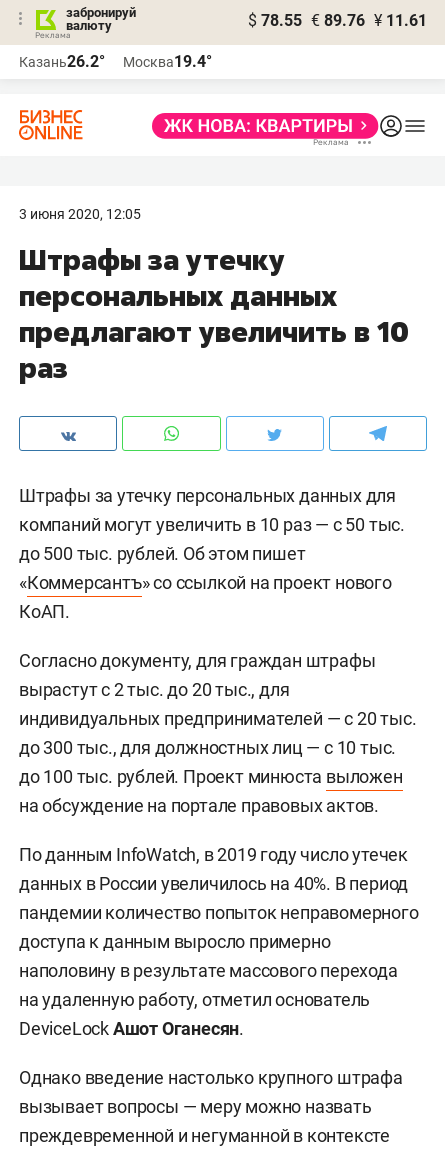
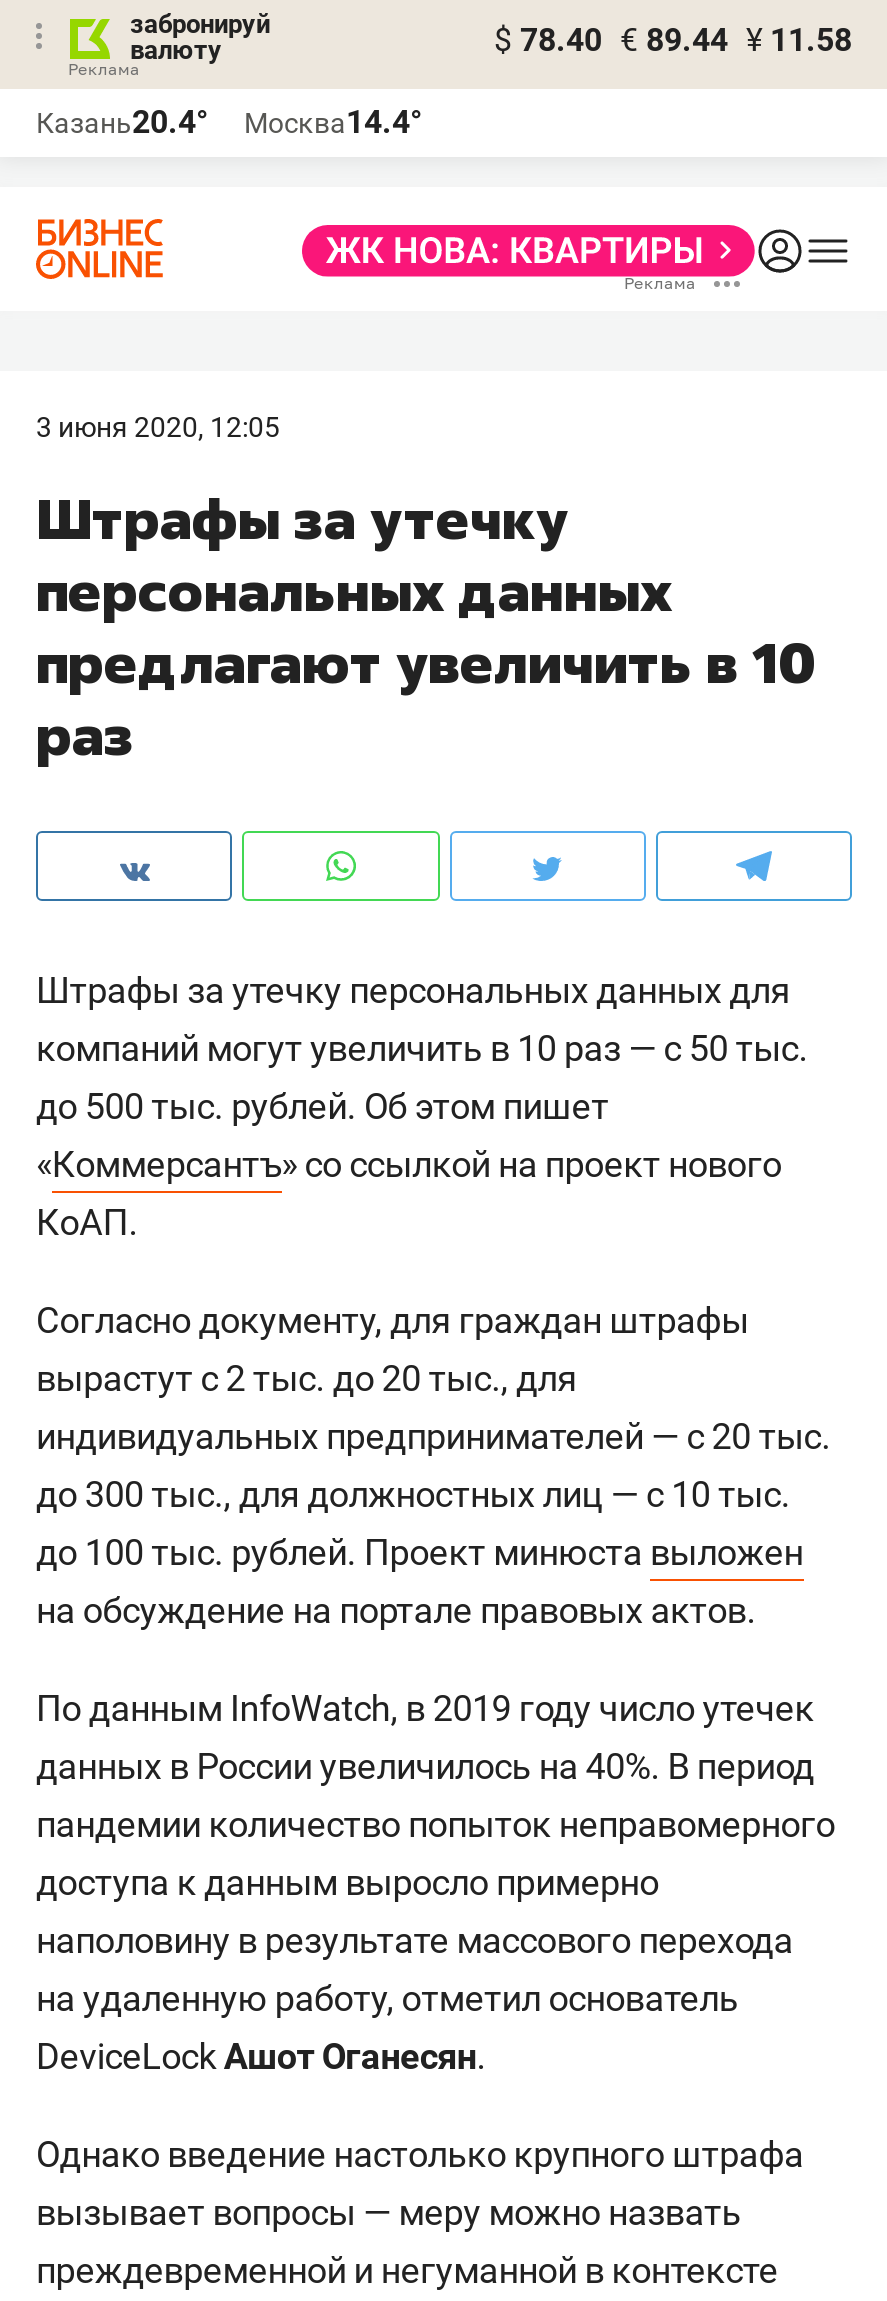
- $ 78.55 € 89.76 ¥ 11.61
+ $ 78.40 € 89.44 ¥ 11.58

- Казань26.2°
+ Казань20.4°

- Москва19.4°
+ Москва14.4°
